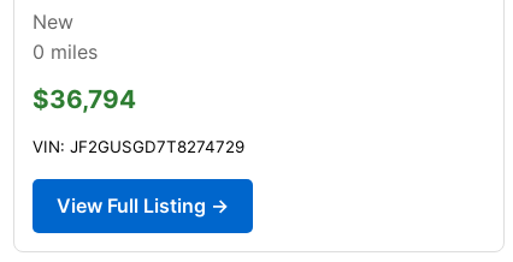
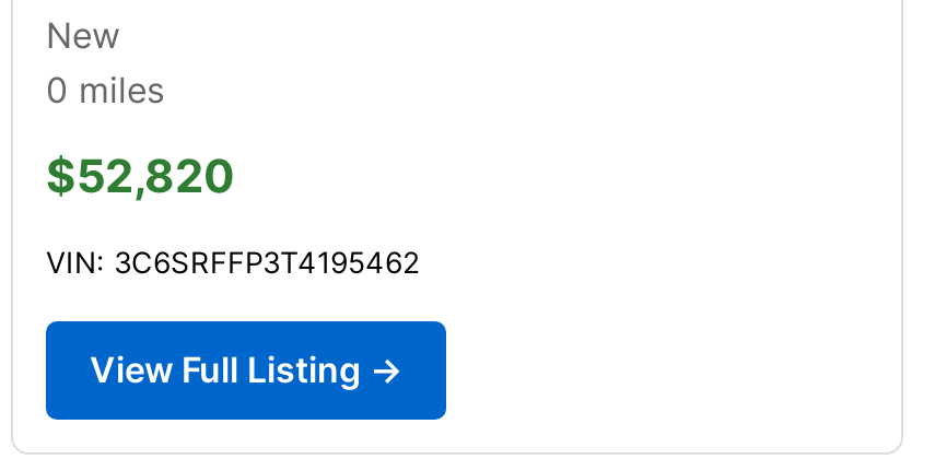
- $36,794
+ $52,820

- VIN: JF2GUSGD7T8274729
+ VIN: 3C6SRFFP3T4195462
